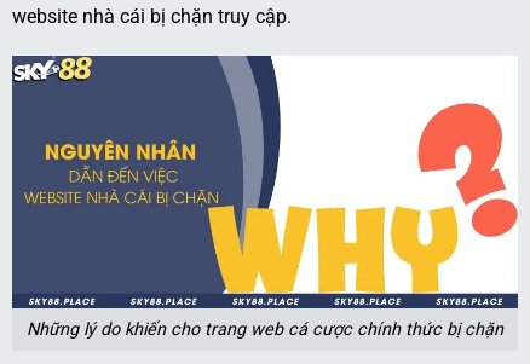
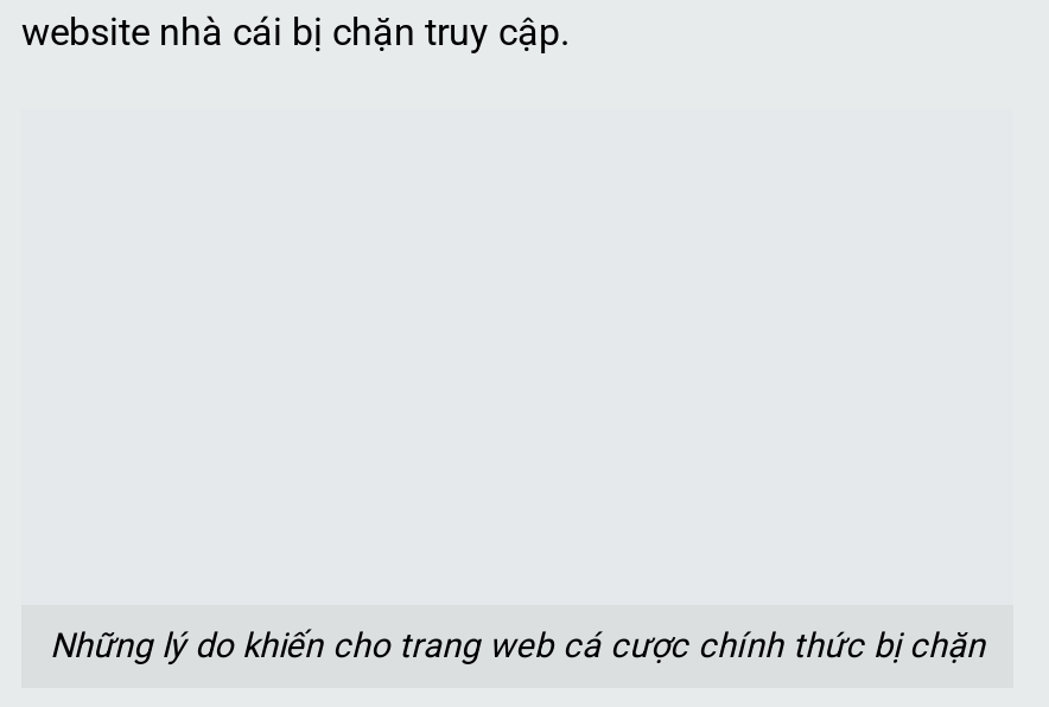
- [image]
